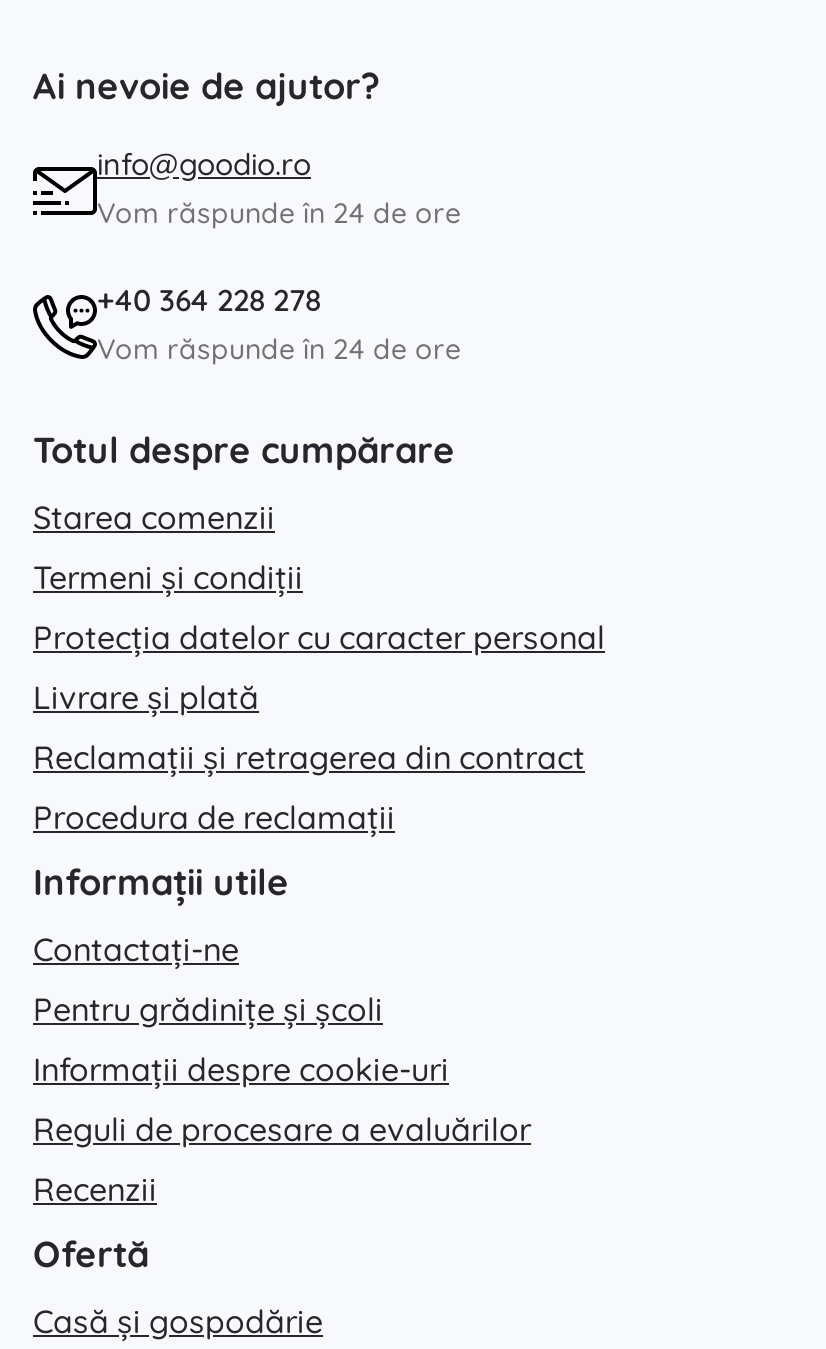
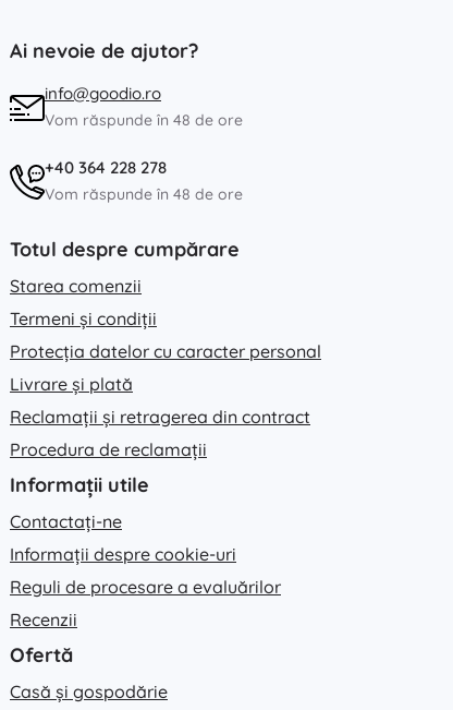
- Vom răspunde în 24 de ore
+ Vom răspunde în 48 de ore

- Vom răspunde în 24 de ore
+ Vom răspunde în 48 de ore

- Pentru grădinițe și școli
